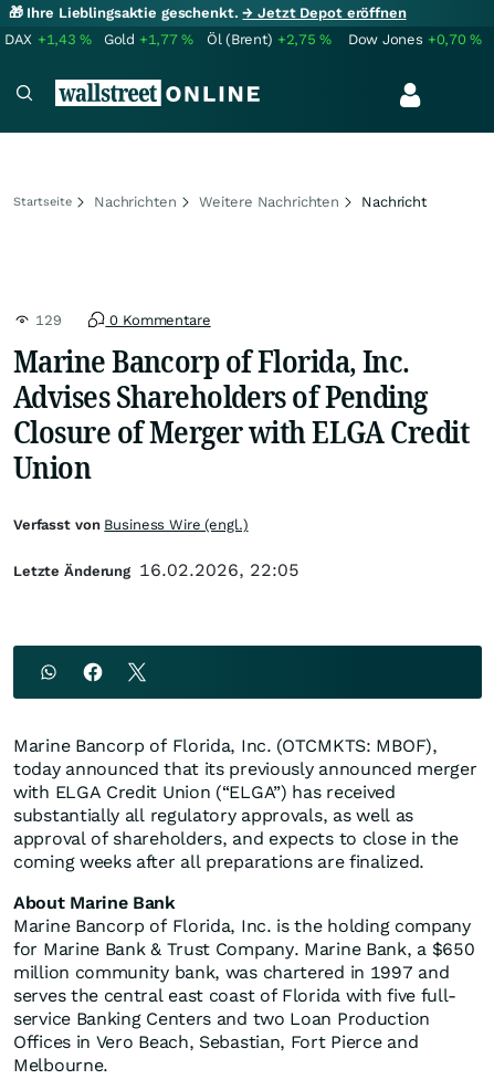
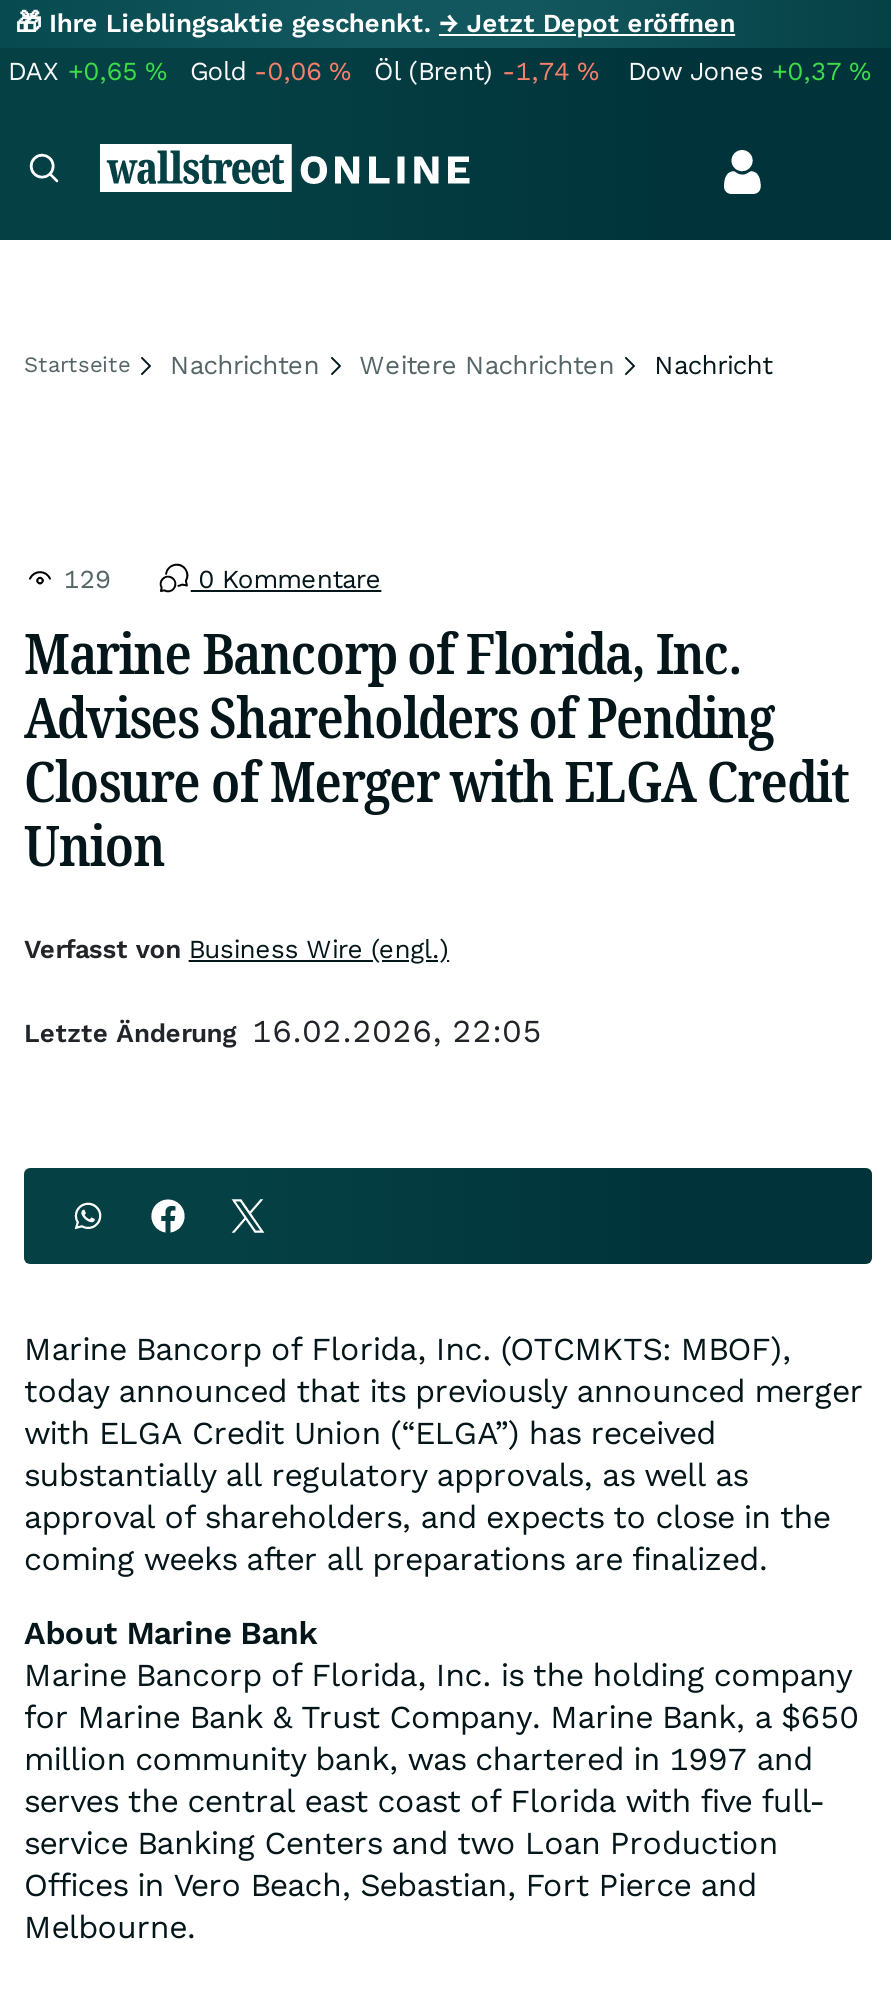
- DAX +1,43%
+ DAX +0,65%

- Gold +1,77%
+ Gold -0,06%

- Öl (Brent) +2,75%
+ Öl (Brent) -1,74%

- Dow Jones +0,70%
+ Dow Jones +0,37%
